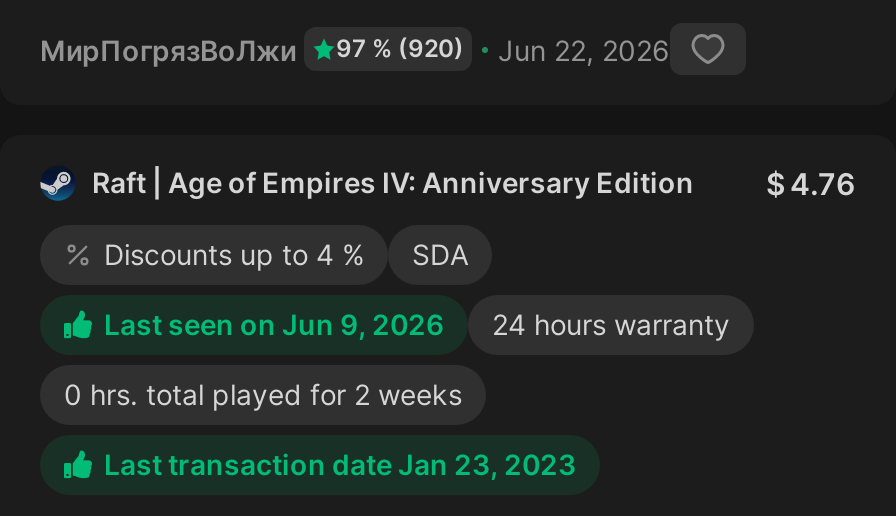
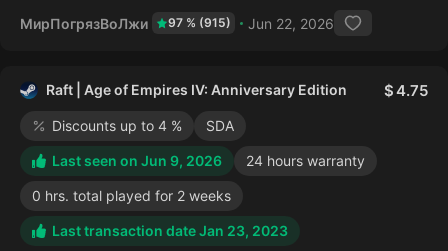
- МирПогрязВоЛжи 97 % (920) Jun 22, 2026
+ МирПогрязВоЛжи 97 % (915) Jun 22, 2026

- 4.76
+ 4.75
